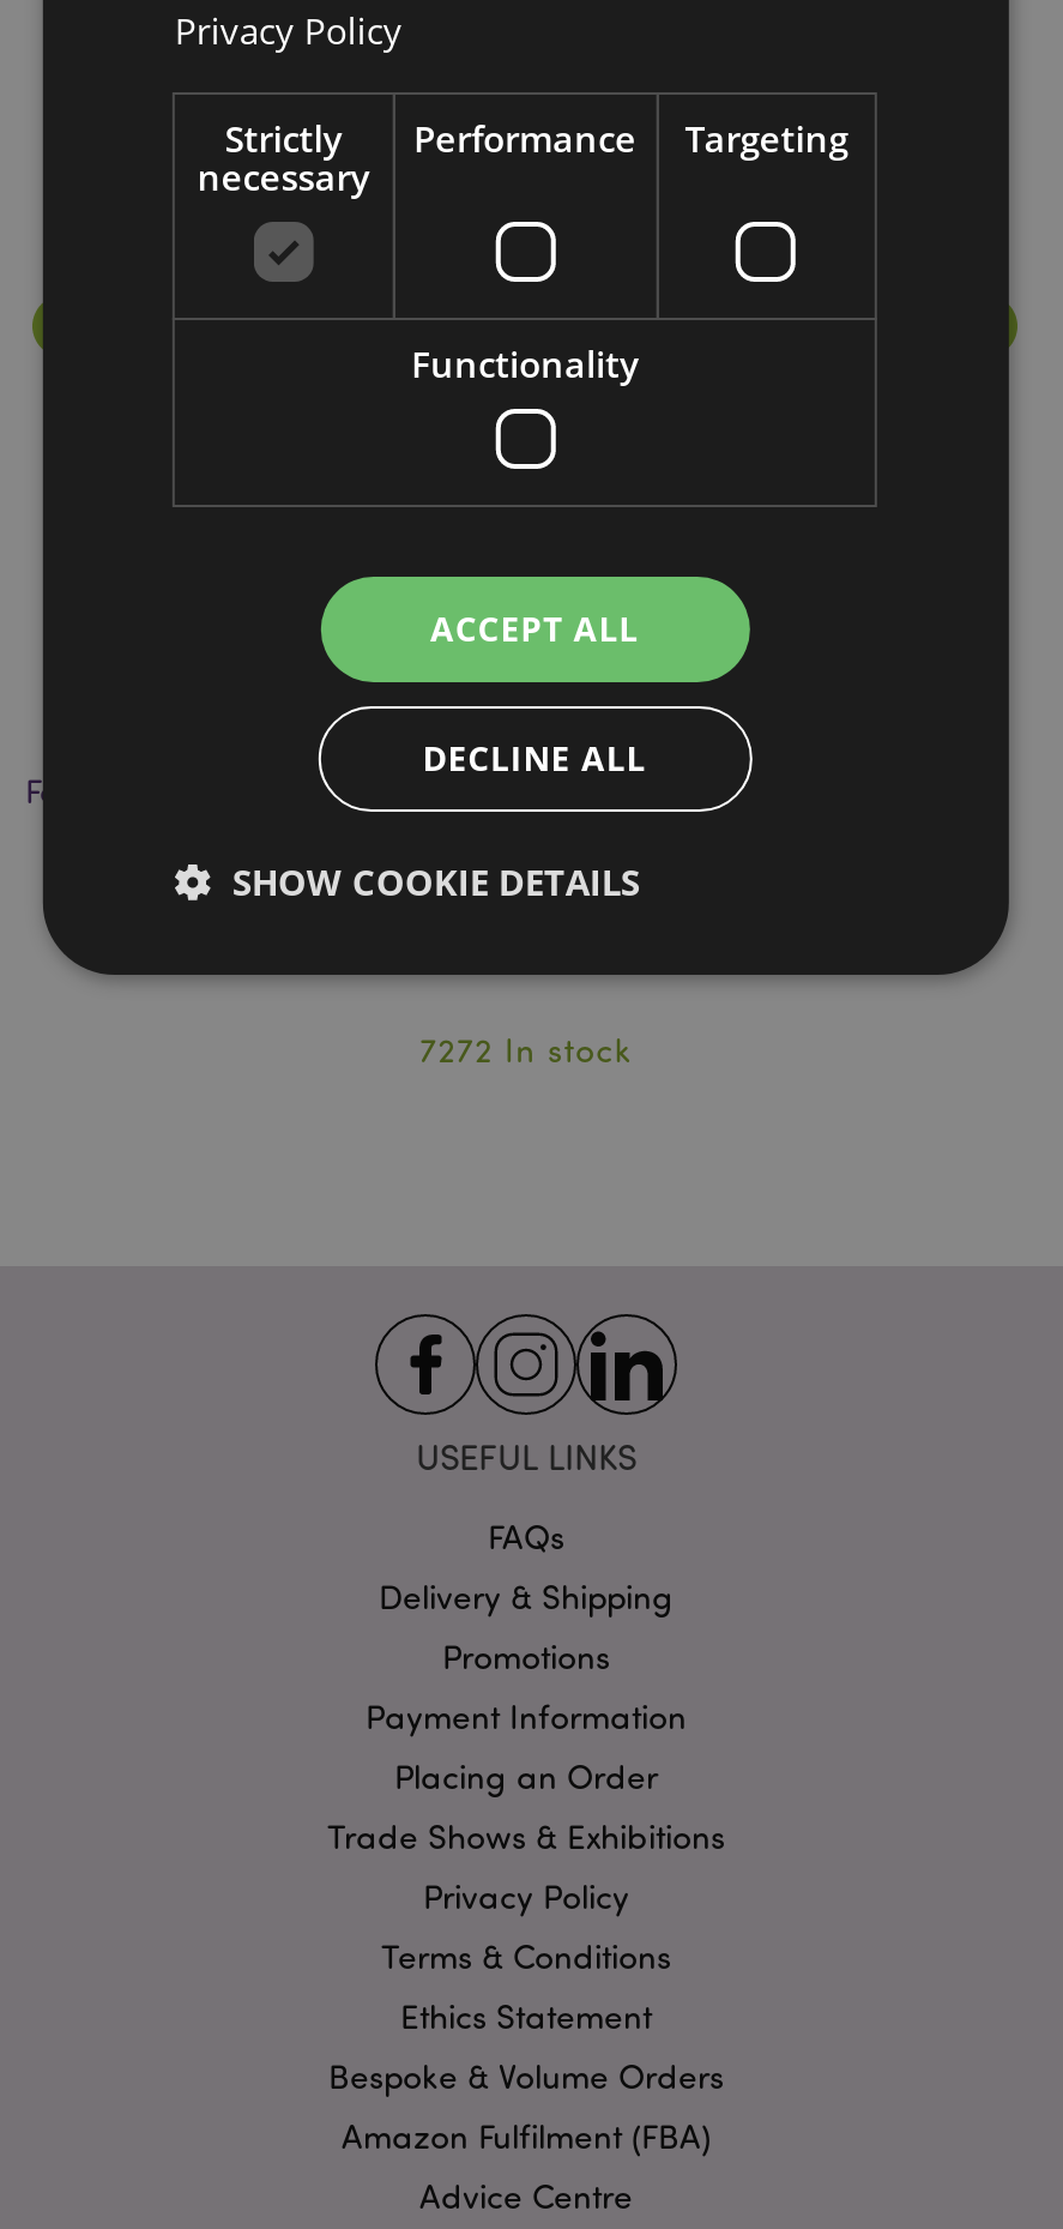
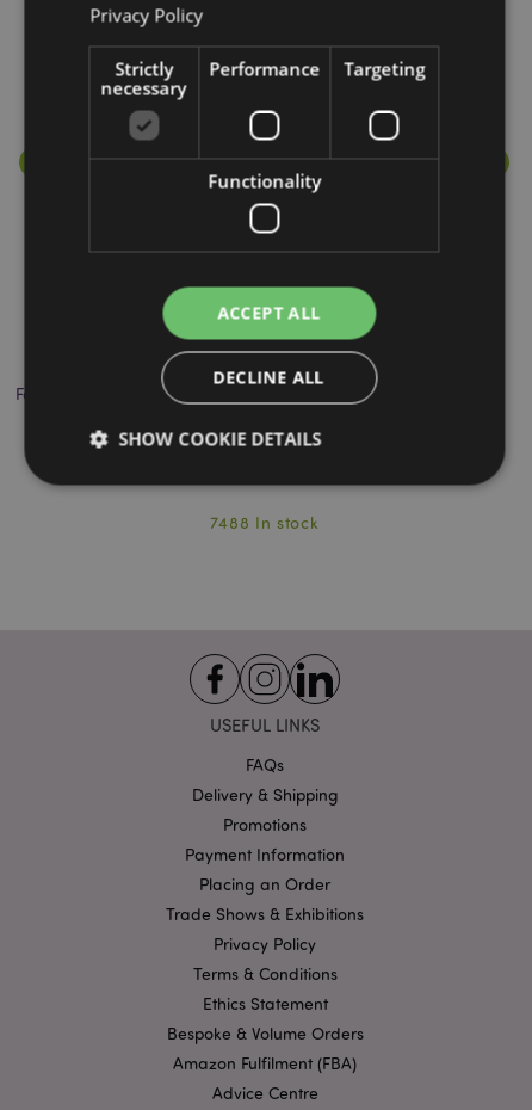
- 7272 In stock
+ 7488 In stock
